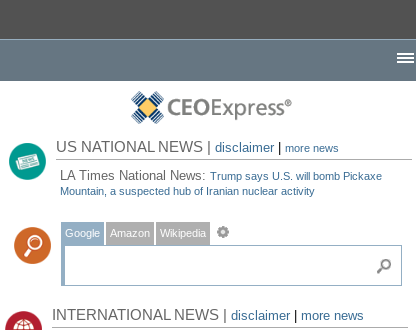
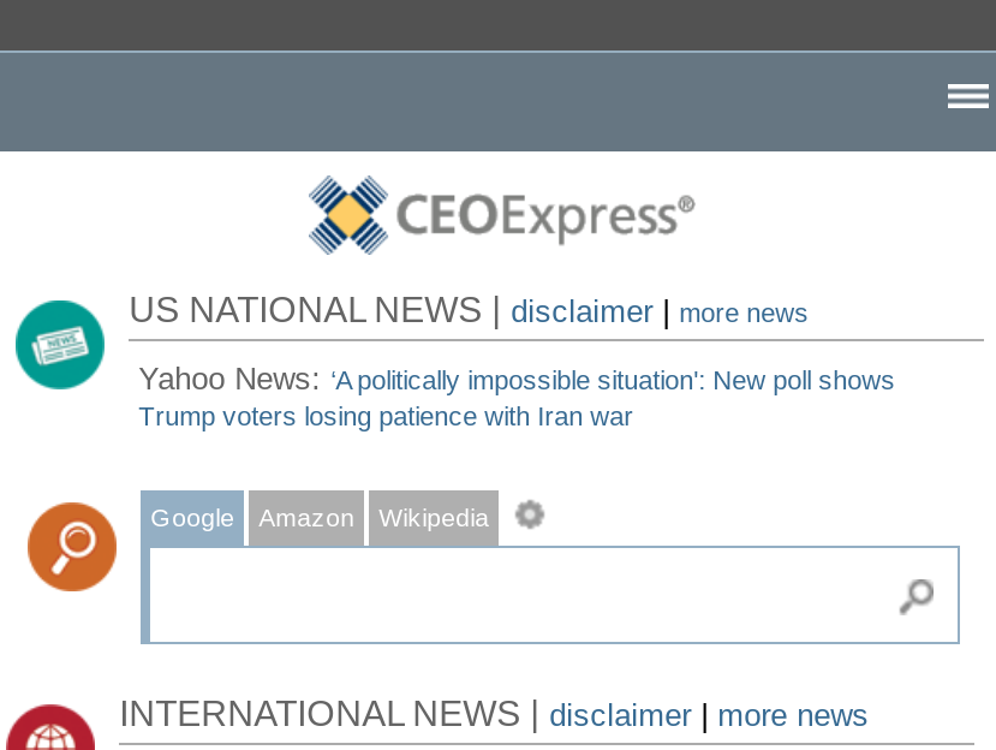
- LA Times National News: Trump says U.S. will bomb Pickaxe
- Mountain, a suspected hub of Iranian nuclear activity
+ Yahoo News: ‘A politically impossible situation': New poll shows
+ Trump voters losing patience with Iran war
